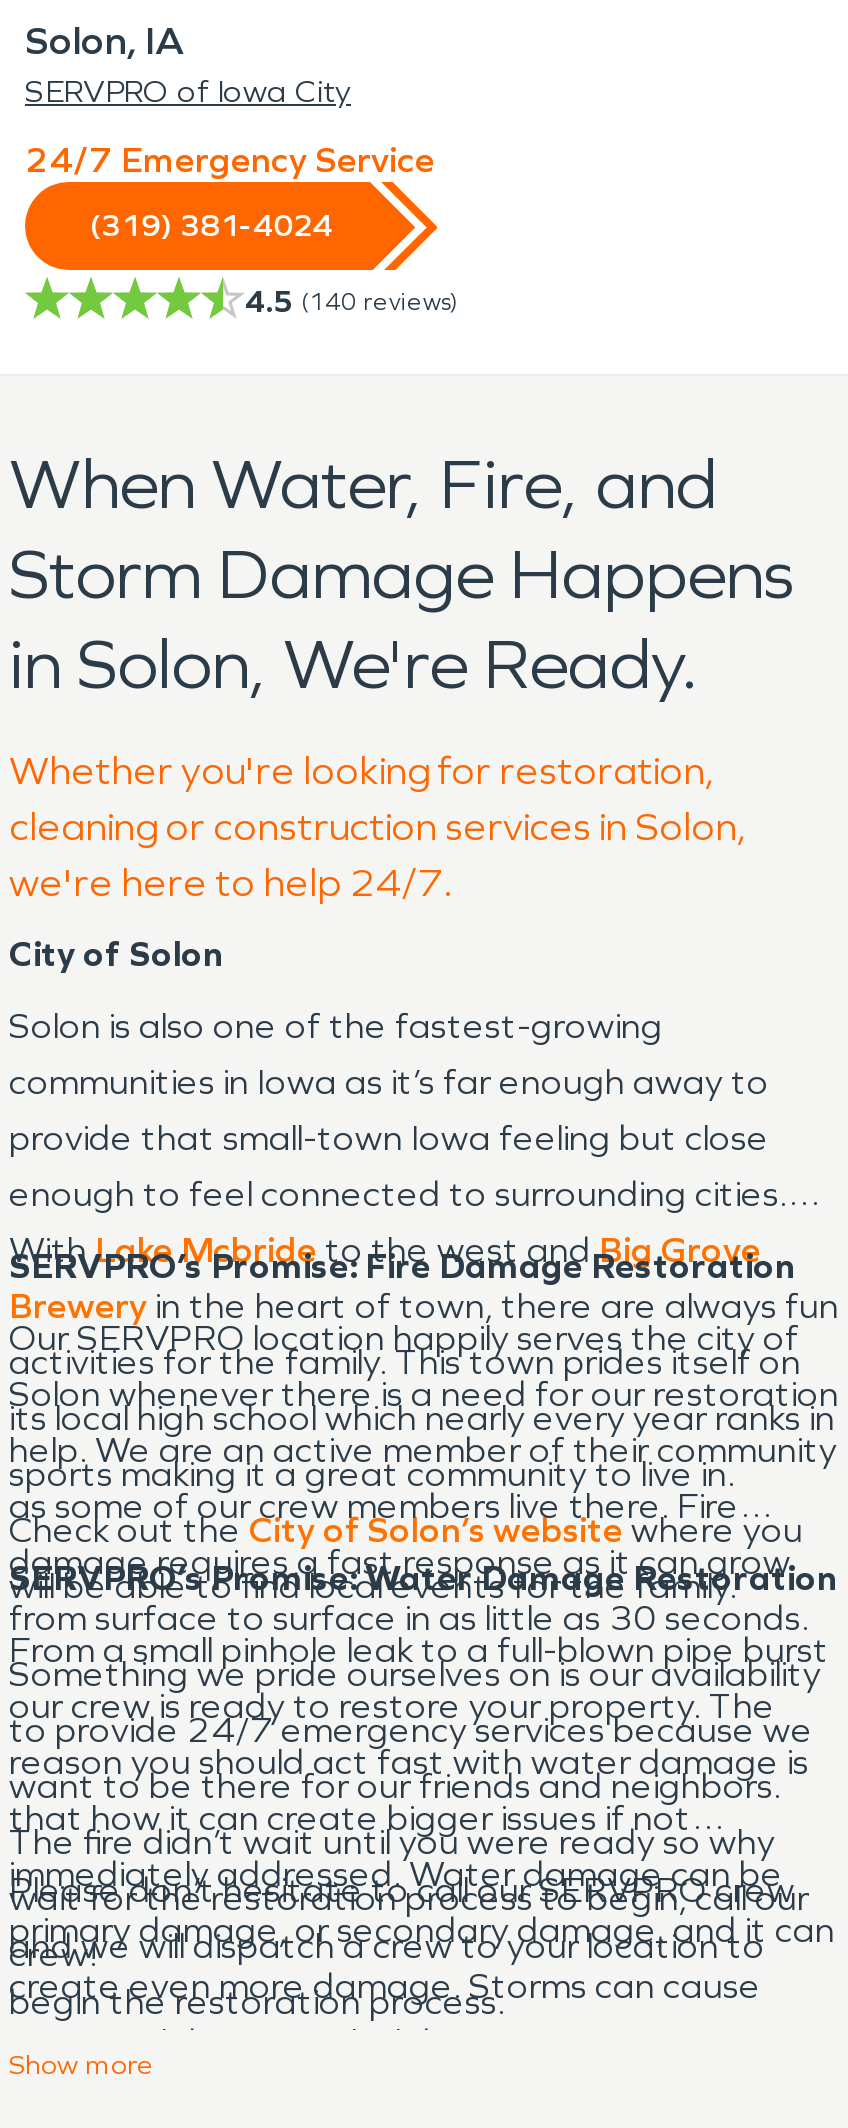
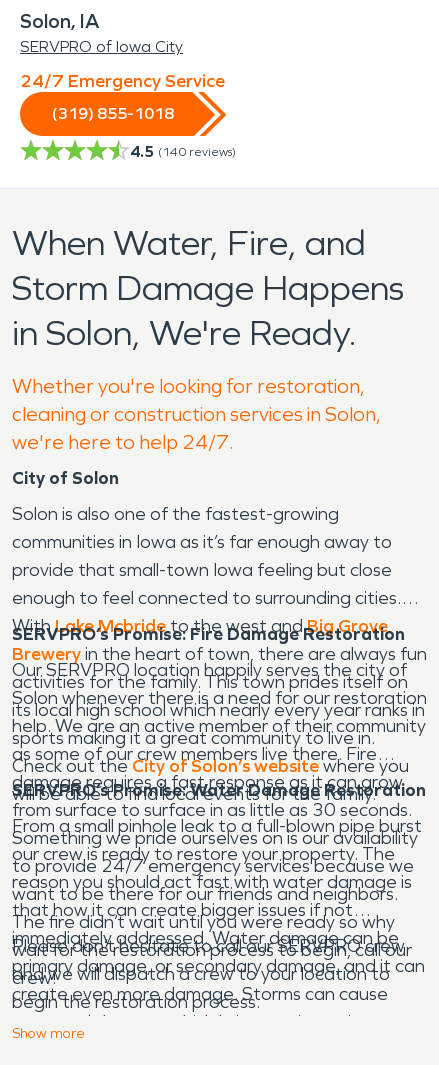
- (319) 381-4024
+ (319) 855-1018
